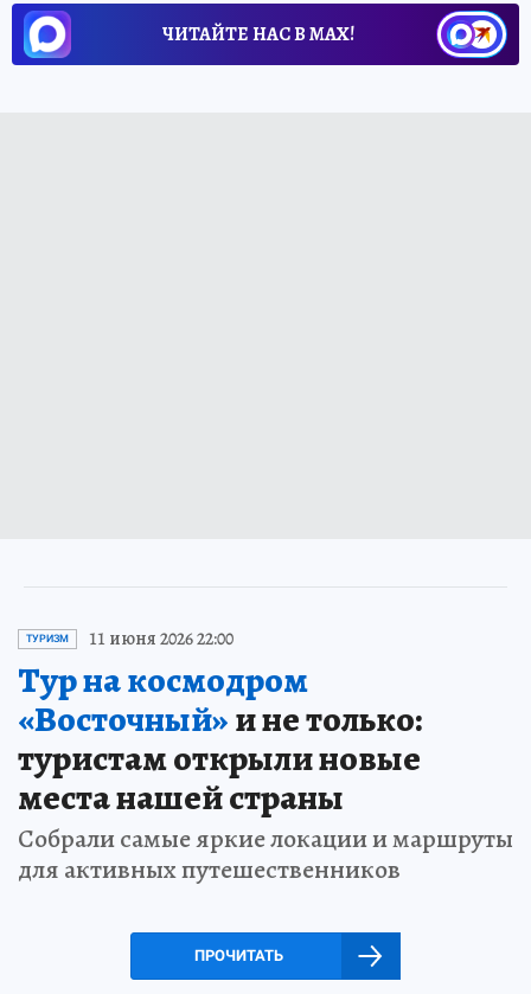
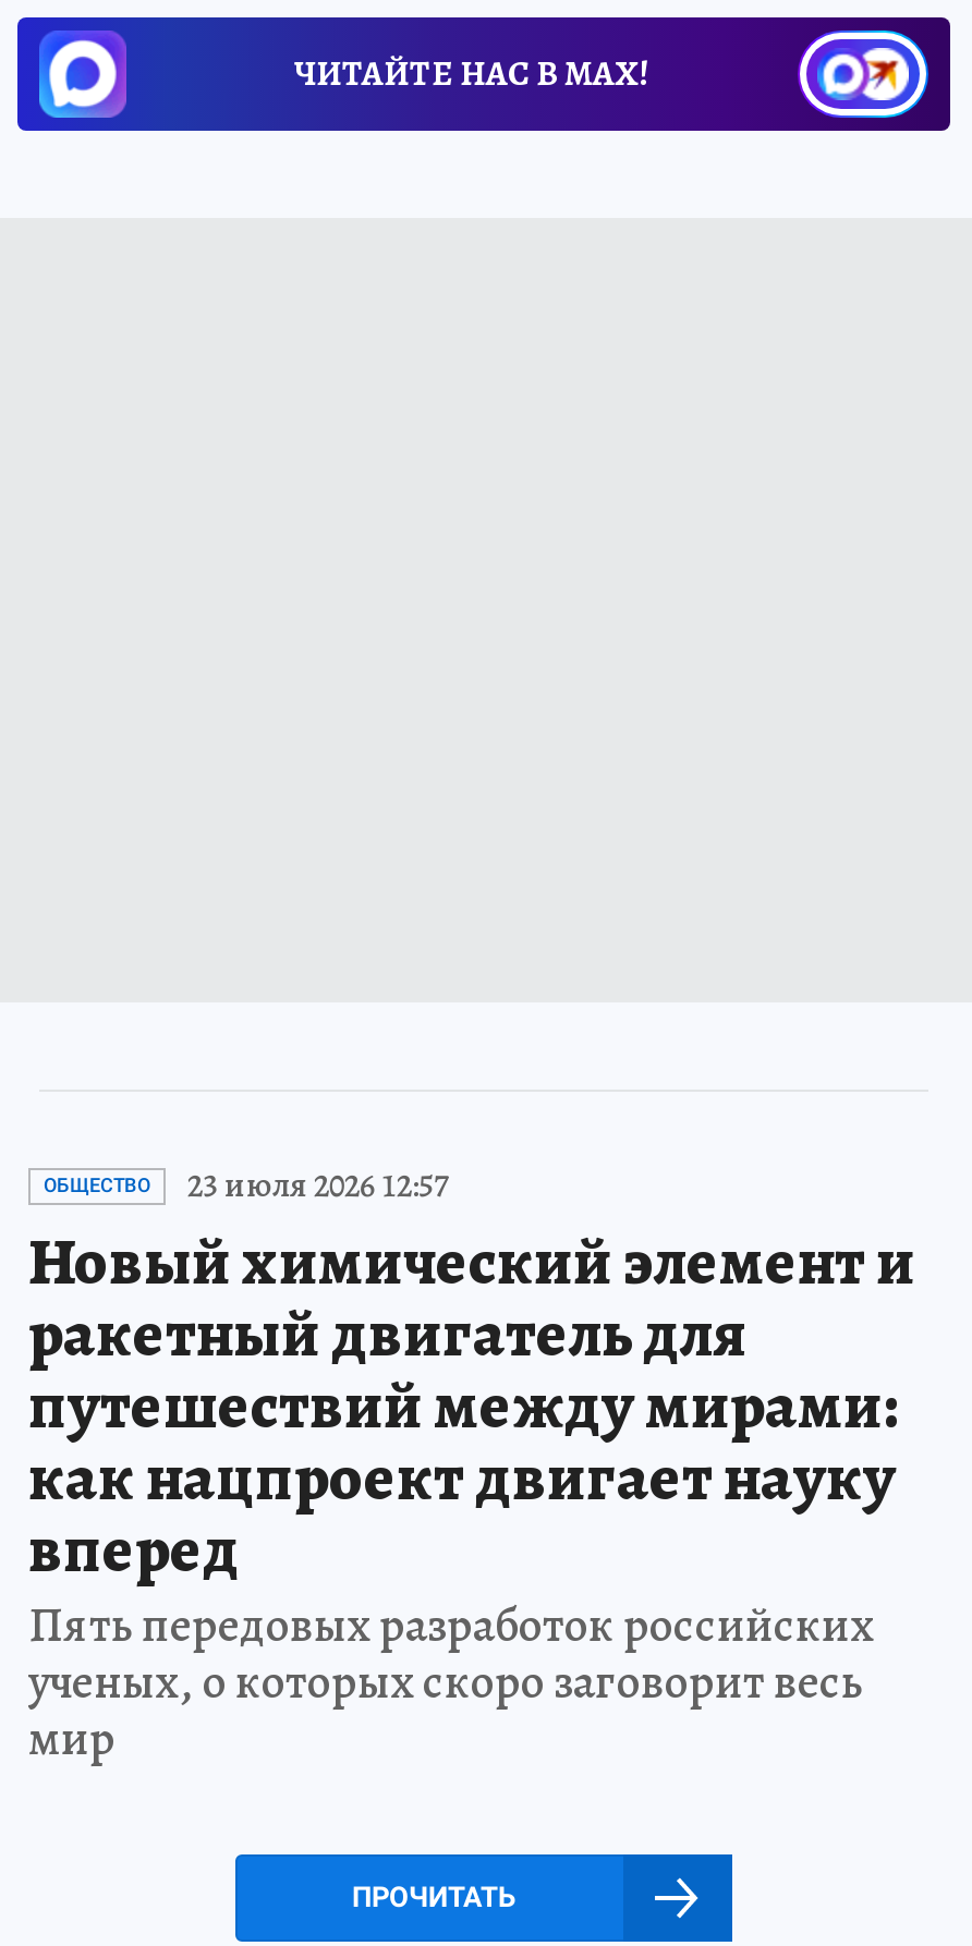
- ТУРИЗМ
- 11 июня 2026 22:00
- Тур на космодром
- «Восточный»и не только:
- туристам открыли новые
- места нашей страны
- Собрали самые яркие локации и маршруты
- для активных путешественников
+ ОБЩЕСТВО
+ 23 июля 2026 12:57
+ Новый химический элемент и
+ ракетный двигатель для
+ путешествий между мирами:
+ как нацпроект двигает науку
+ вперед
+ Пять передовых разработок российских
+ ученых, о которых скоро заговорит весь
+ мир
